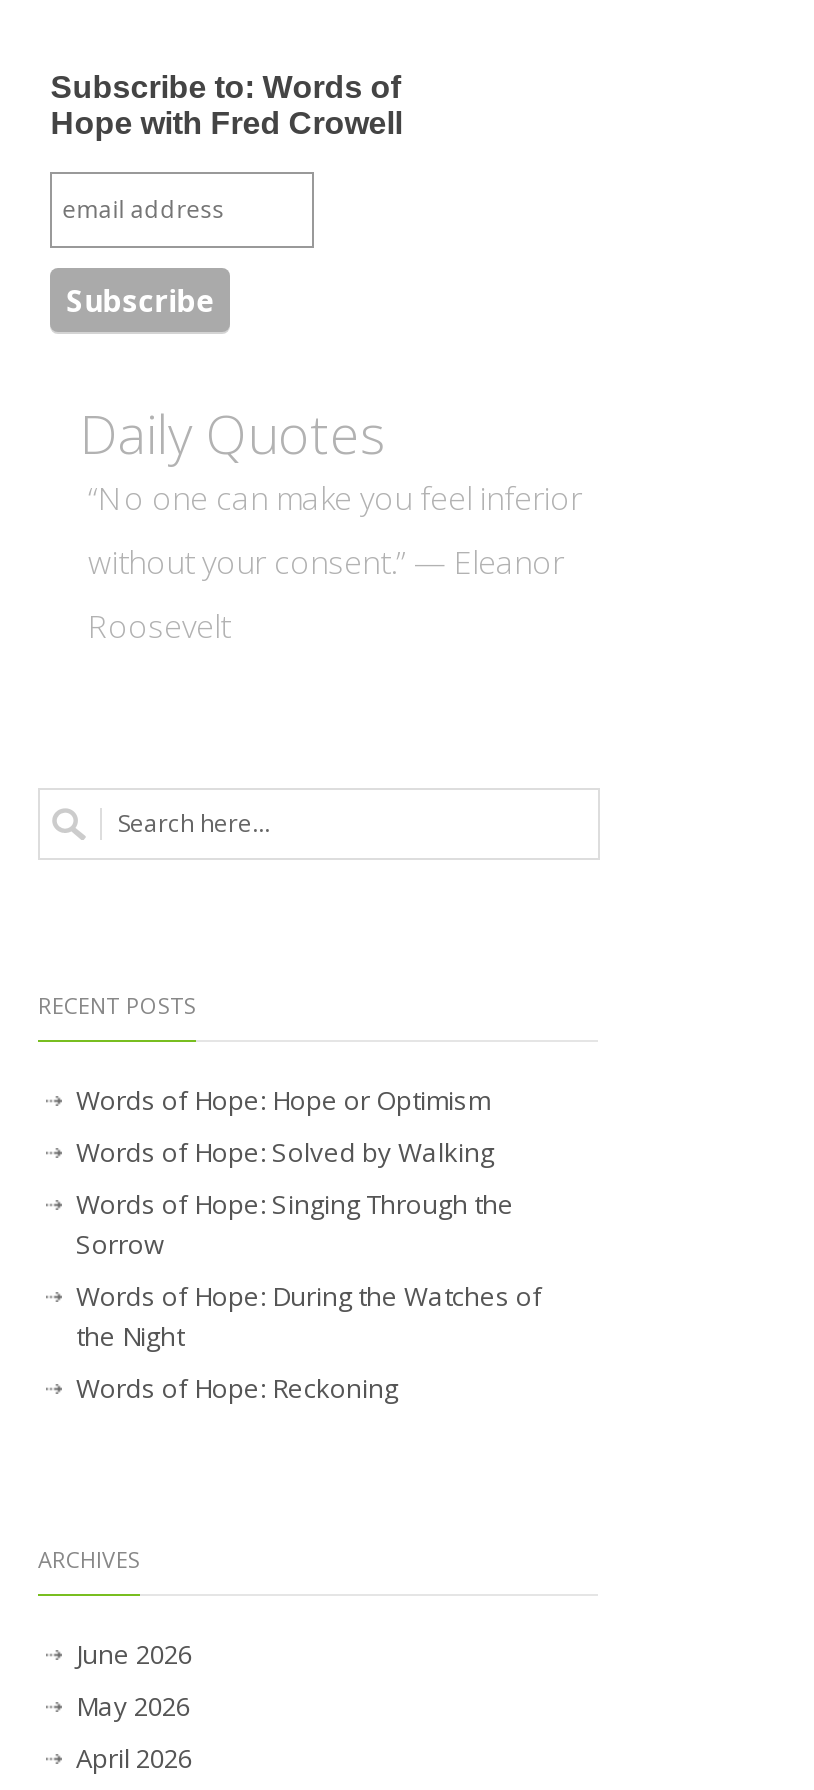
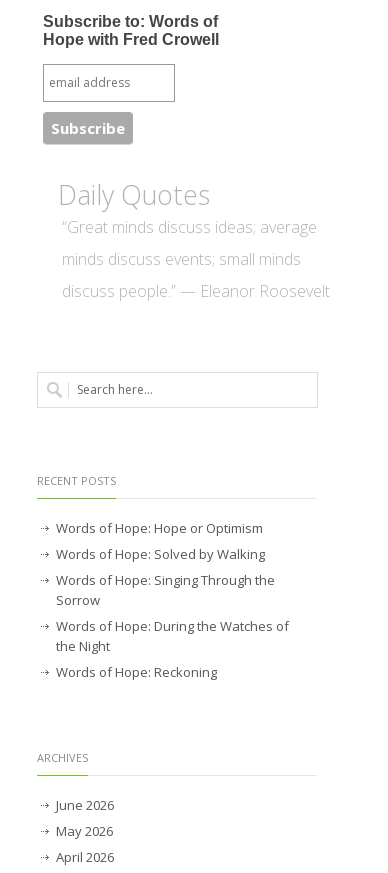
- “No one can make you feel inferior
+ “Great minds discuss ideas; average

- without your consent.” — Eleanor
+ minds discuss events; small minds

- Roosevelt
+ discuss people.” — Eleanor Roosevelt
